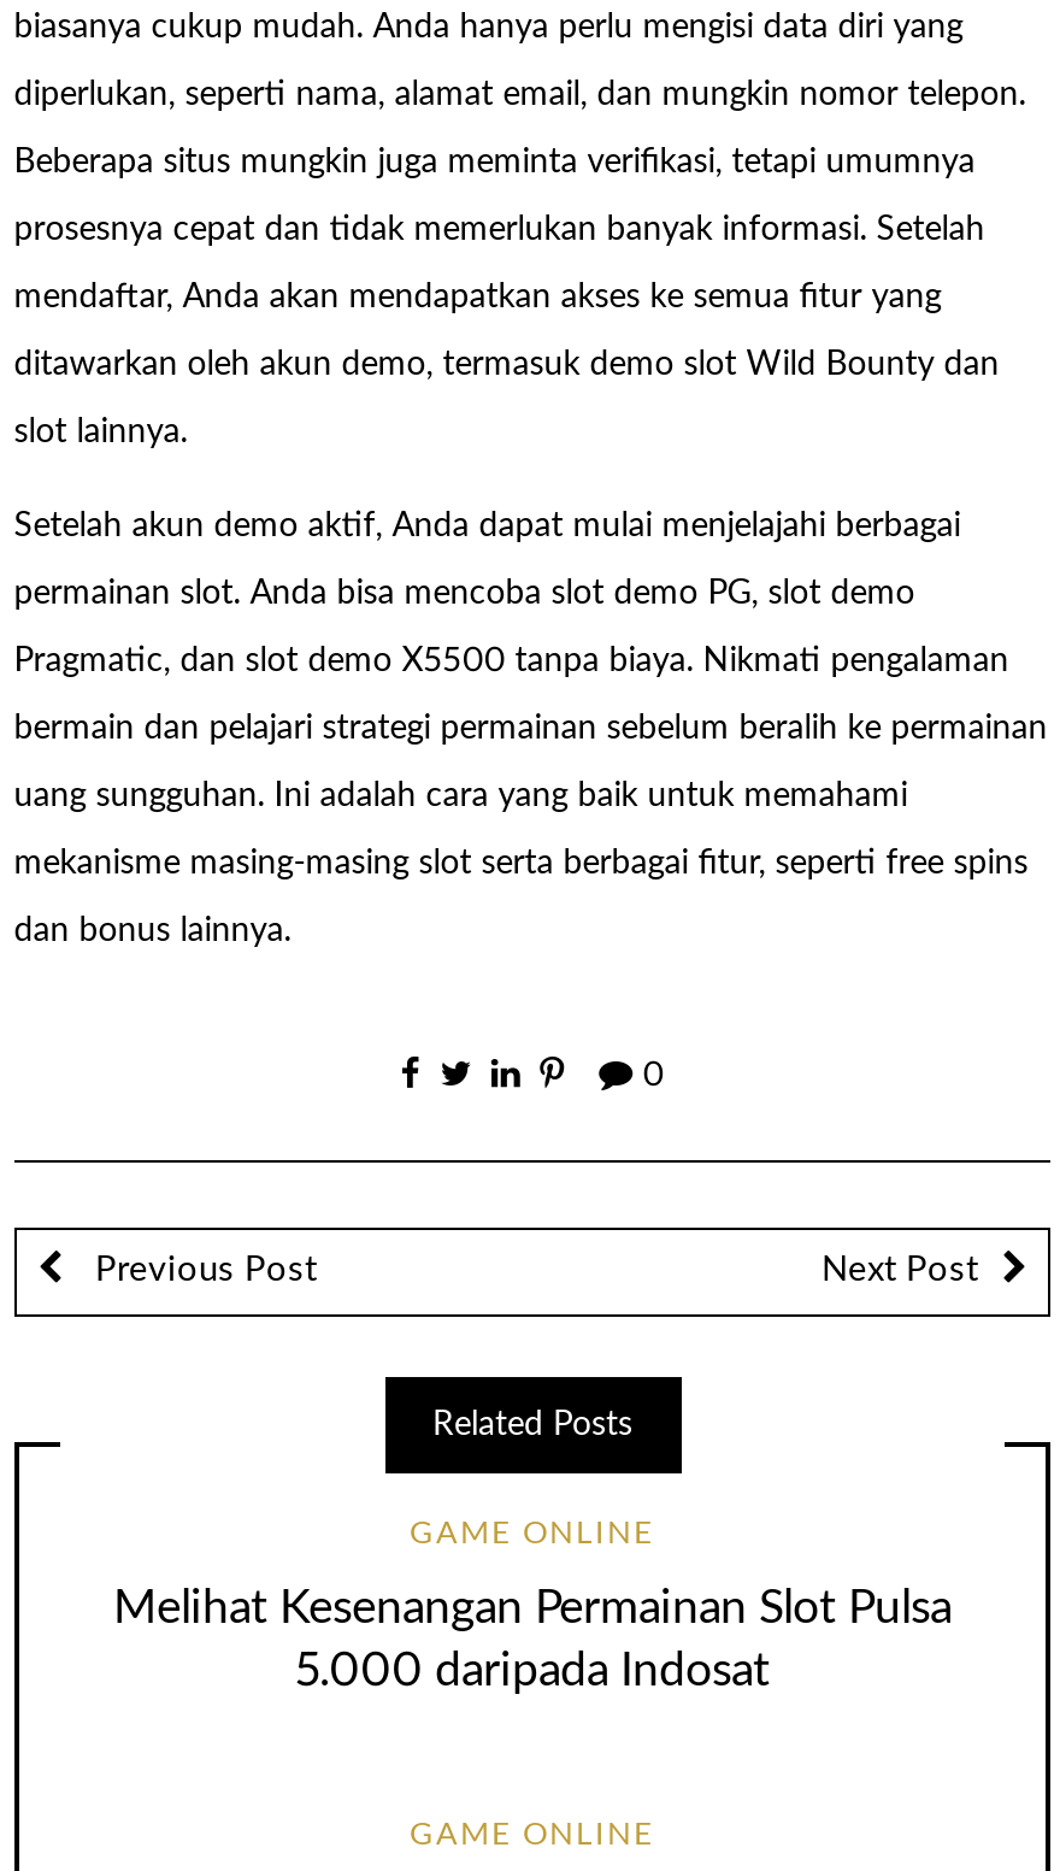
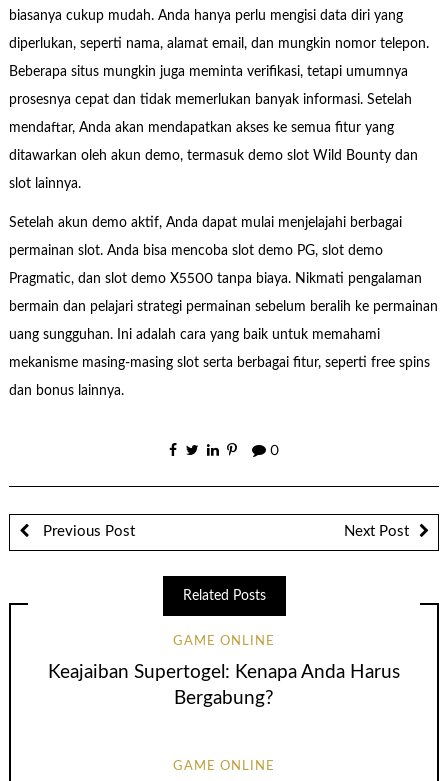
- Melihat Kesenangan Permainan Slot Pulsa
- 5.000 daripada Indosat
+ Keajaiban Supertogel: Kenapa Anda Harus
+ Bergabung?
